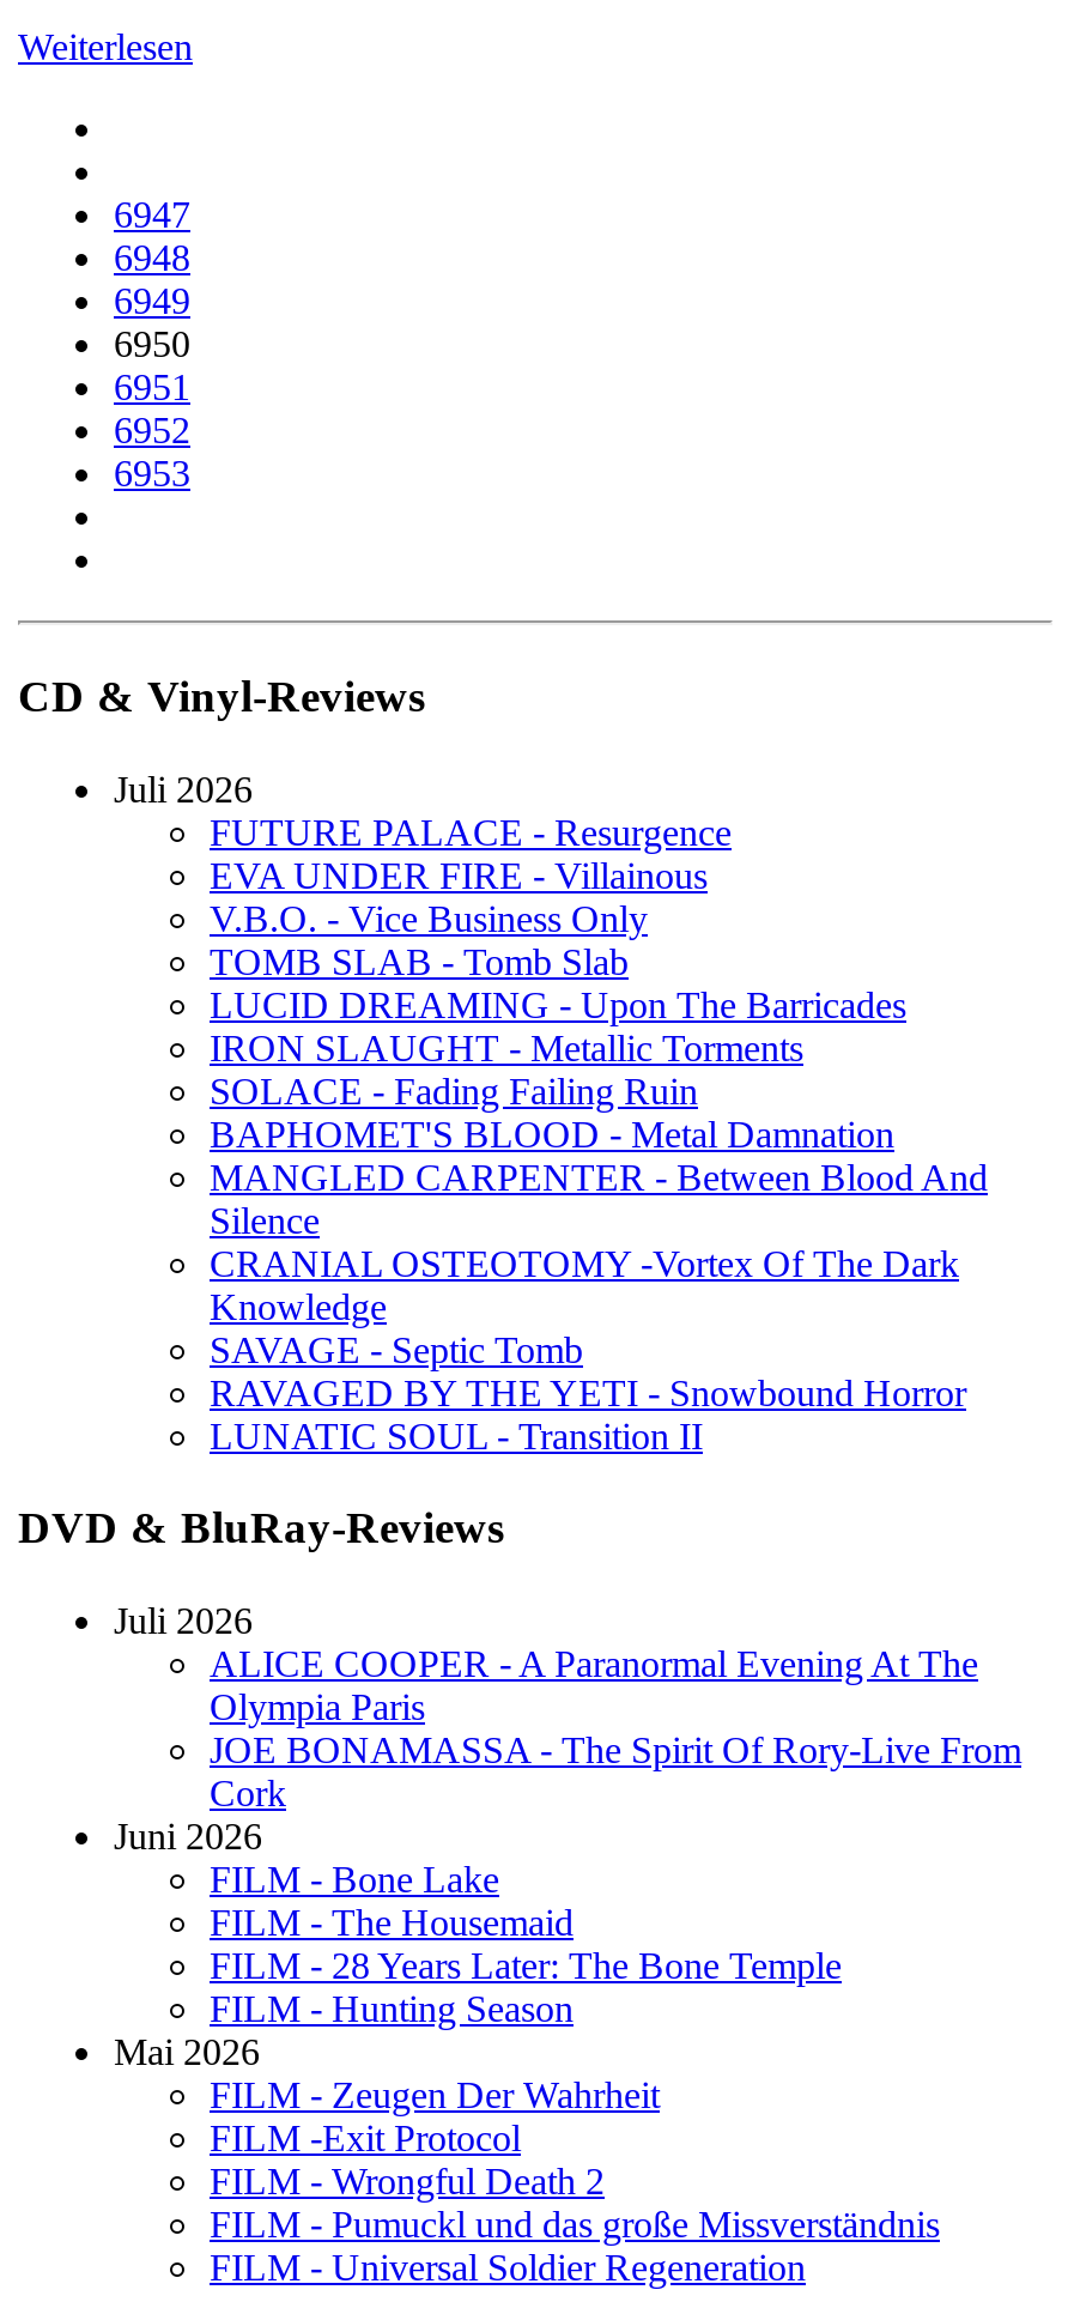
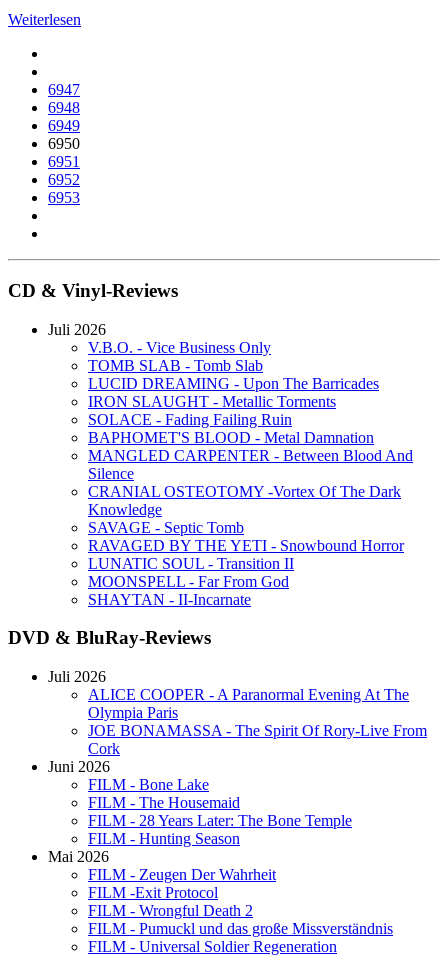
- FUTURE PALACE - Resurgence
- EVA UNDER FIRE - Villainous

moved up: V.B.O. - Vice Business Only | TOMB SLAB - Tomb Slab | LUCID DREAMING - Upon The Barricades | ... | RAVAGED BY THE YETI - Snowbound Horror | LUNATIC SOUL - Transition II

+ MOONSPELL - Far From God
+ SHAYTAN - II-Incarnate
